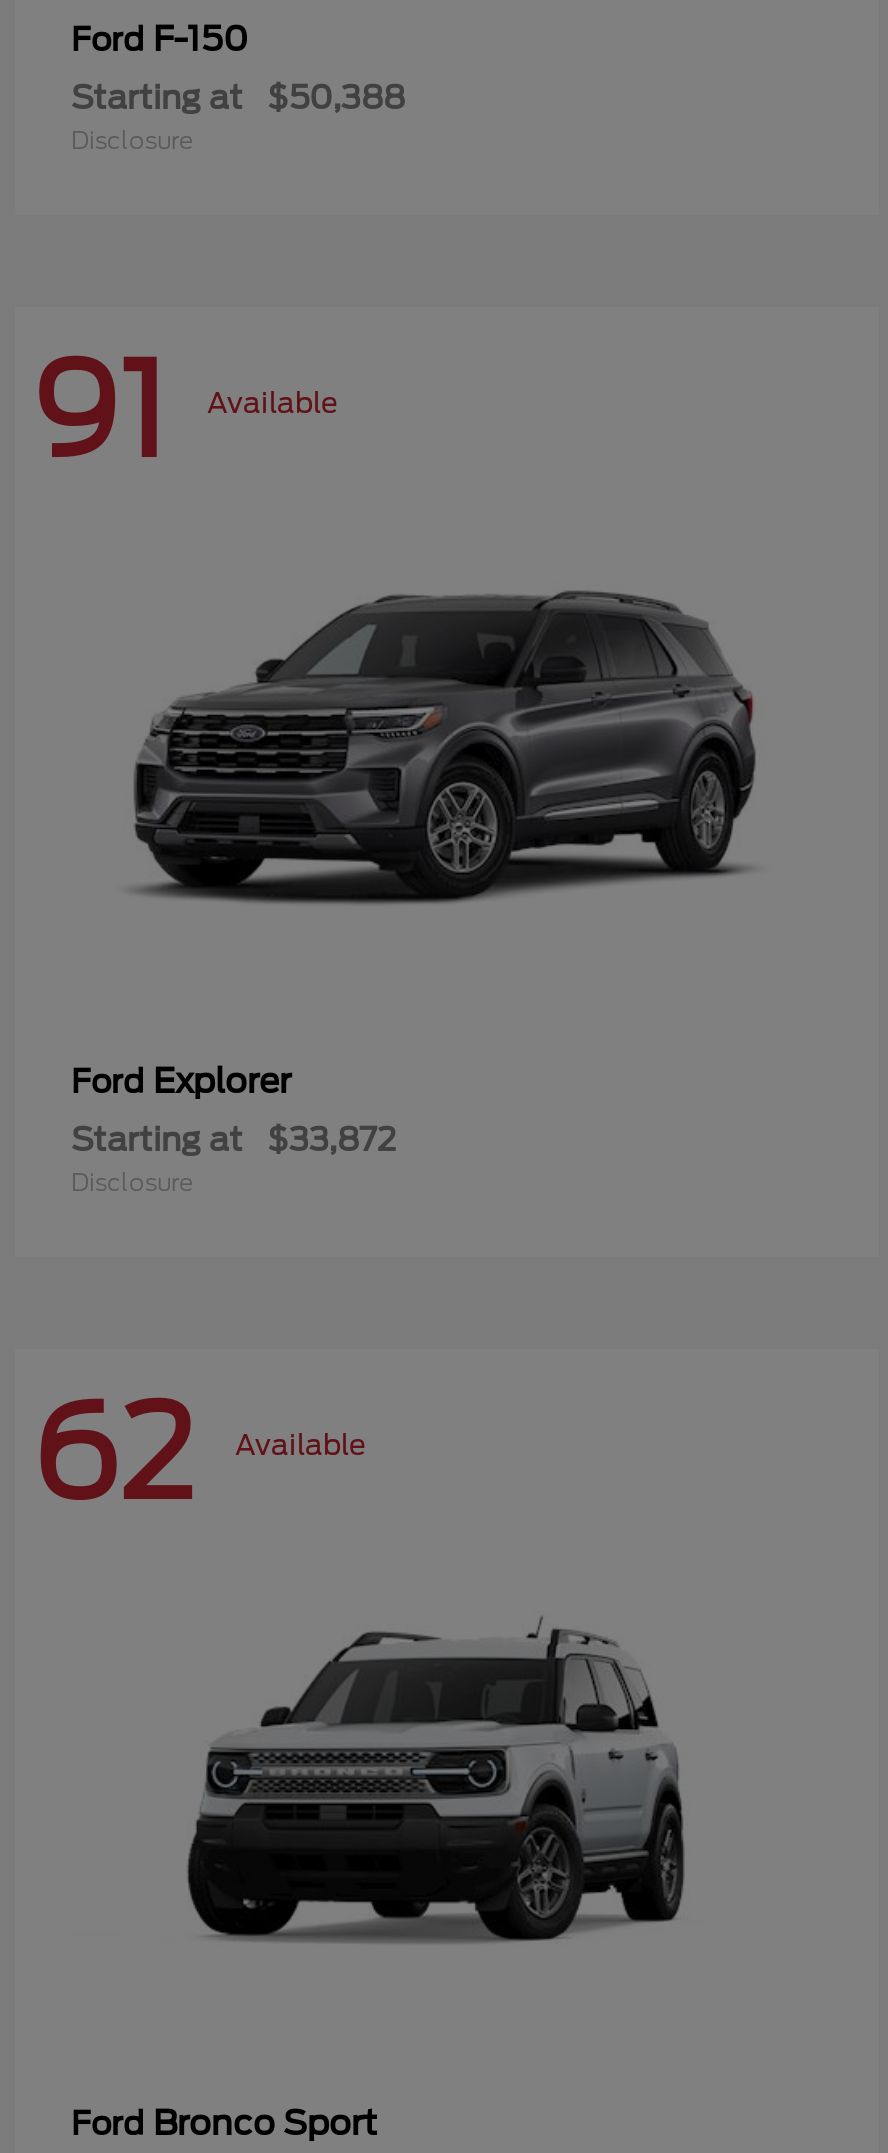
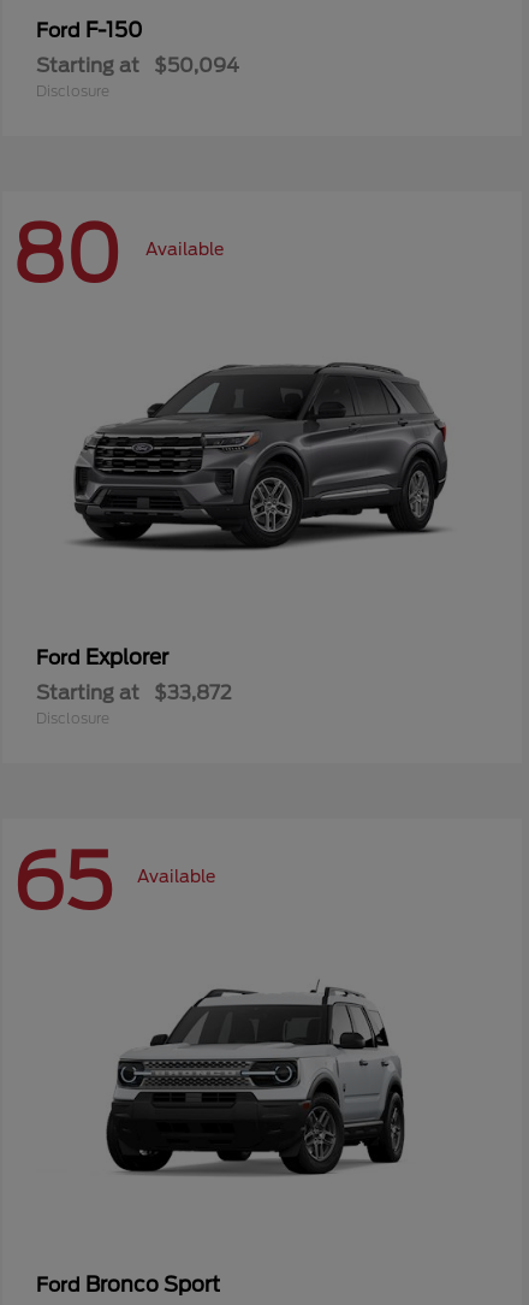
- Starting at $50,388
+ Starting at $50,094

- 91 Available
+ 80 Available

- 62 Available
+ 65 Available
